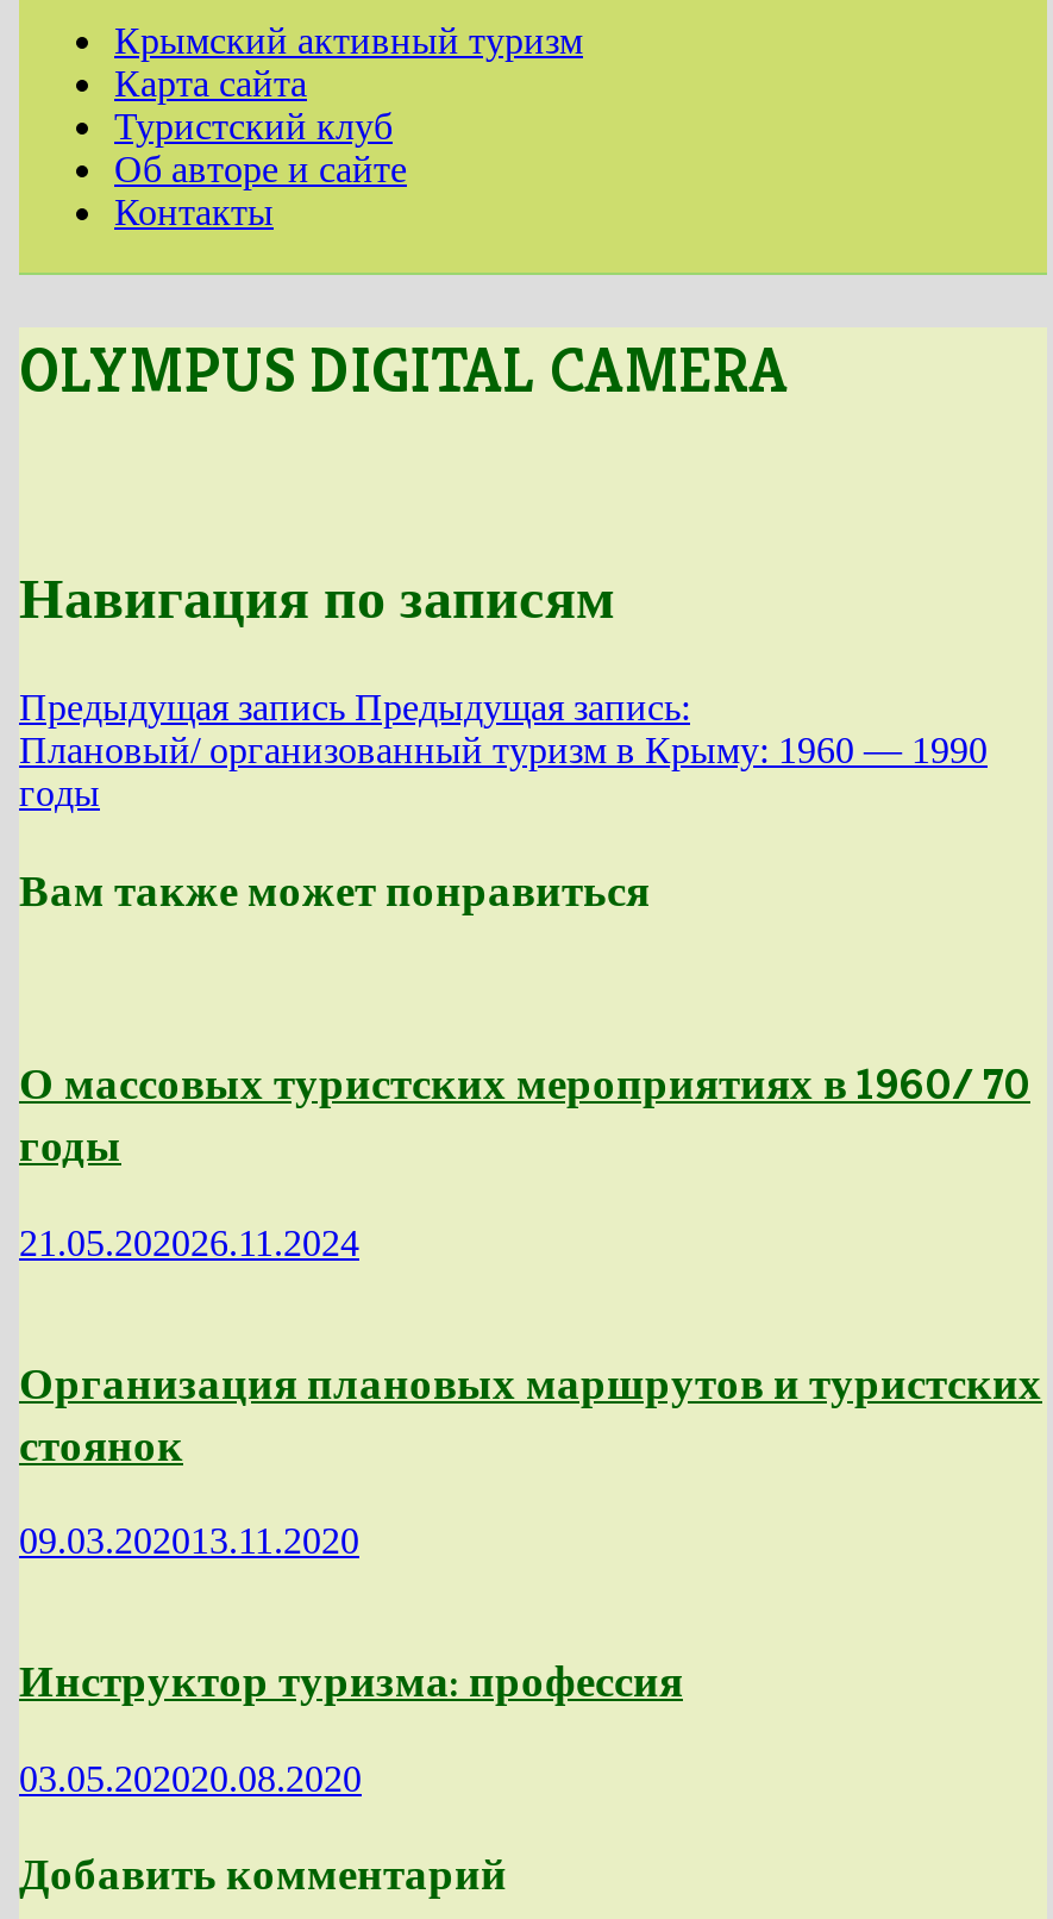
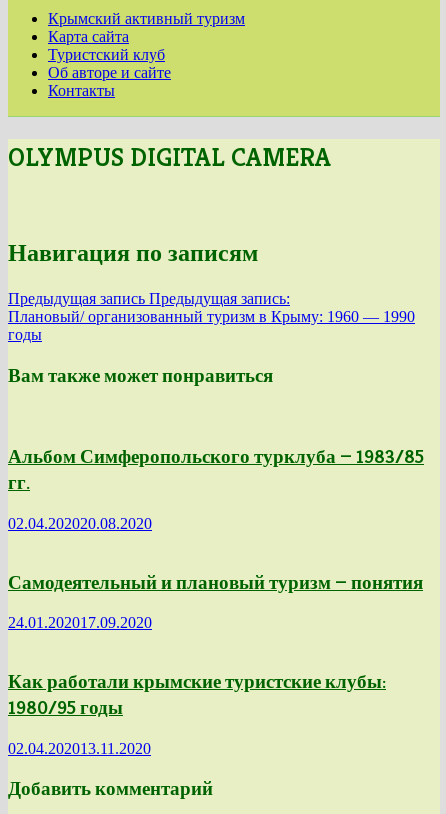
- О массовых туристских мероприятиях в 1960/ 70
- годы
+ Альбом Симферопольского турклуба — 1983/85
+ гг.

- 21.05.202026.11.2024
+ 02.04.202020.08.2020

- Организация плановых маршрутов и туристских
- стоянок
+ Самодеятельный и плановый туризм — понятия

- 09.03.202013.11.2020
+ 24.01.202017.09.2020

- Инструктор туризма: профессия
+ Как работали крымские туристские клубы:
+ 1980/95 годы

- 03.05.202020.08.2020
+ 02.04.202013.11.2020
